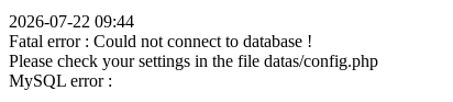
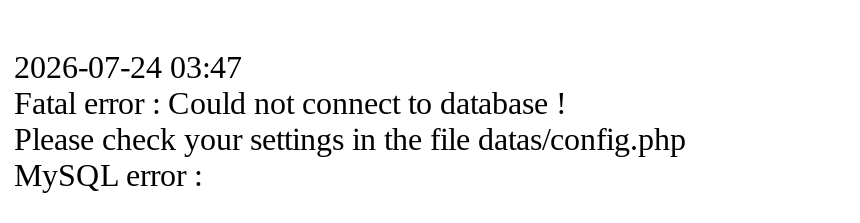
- 2026-07-22 09:44
+ 2026-07-24 03:47
